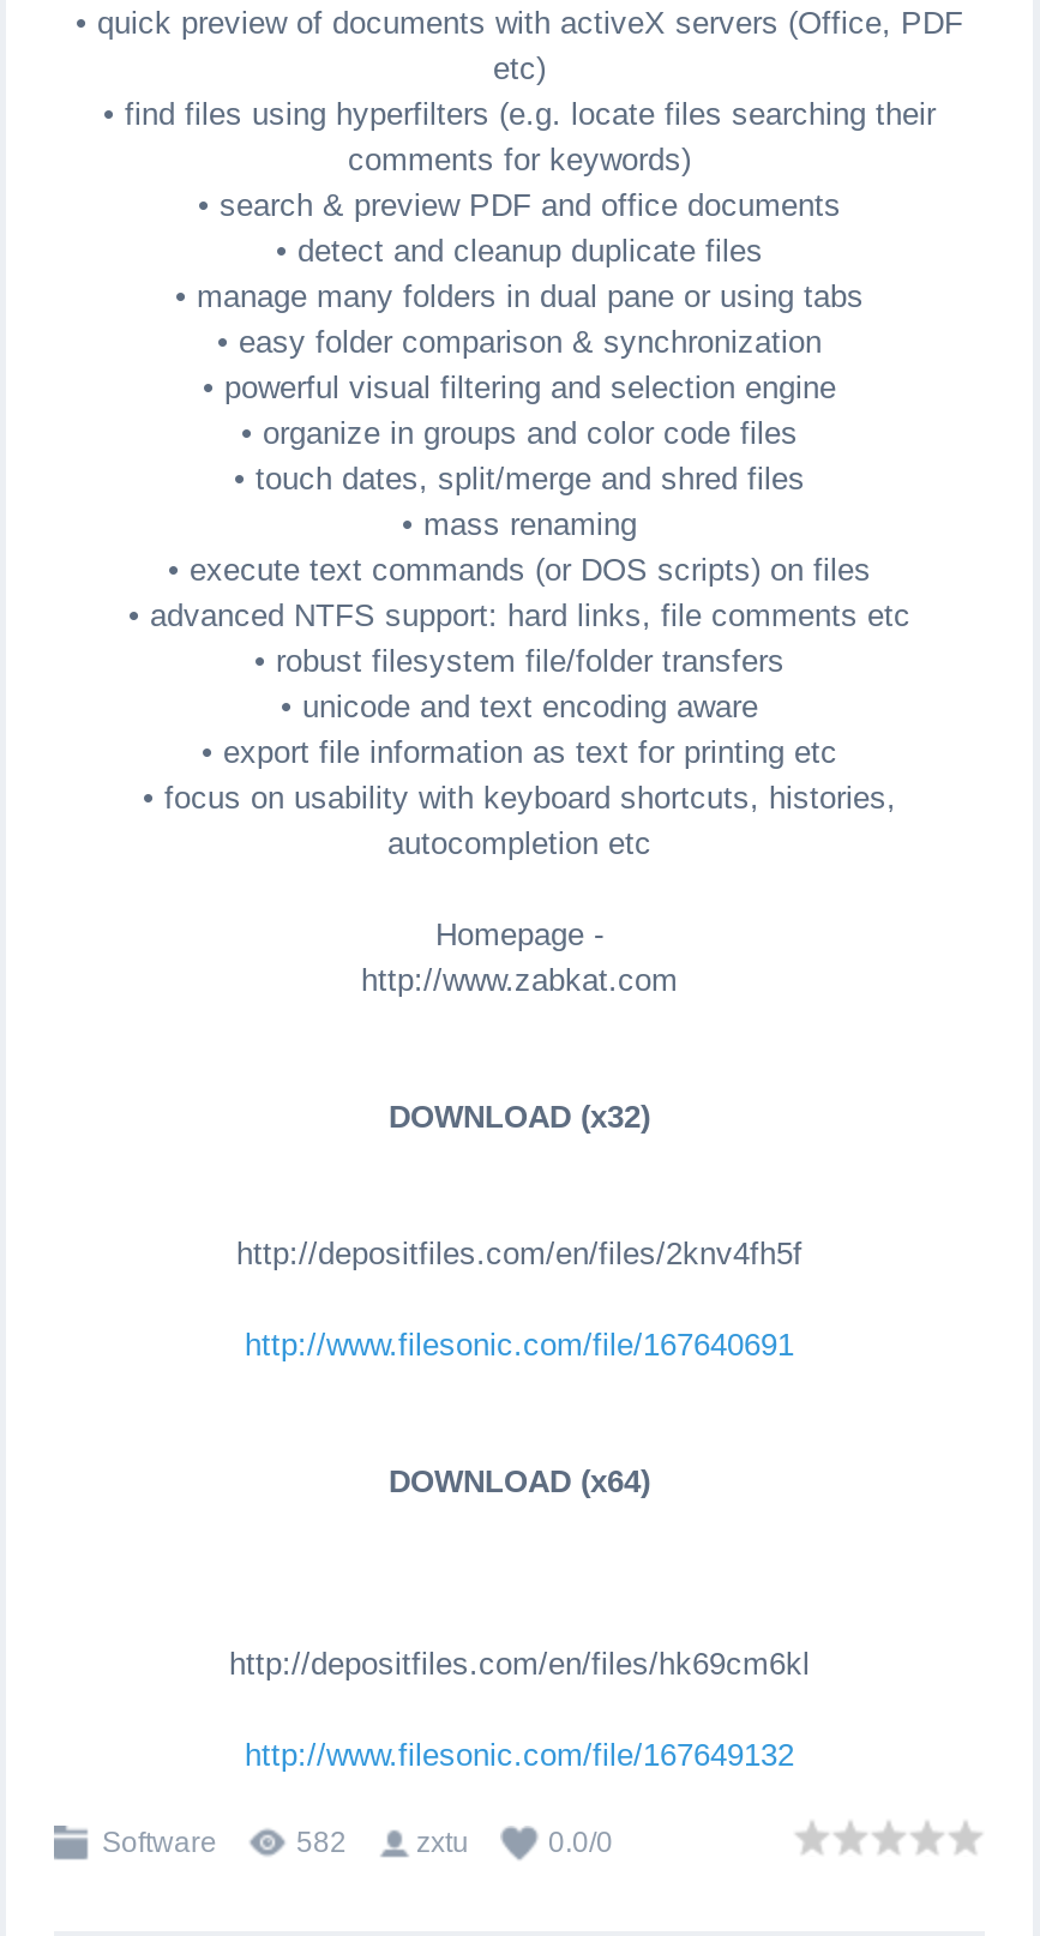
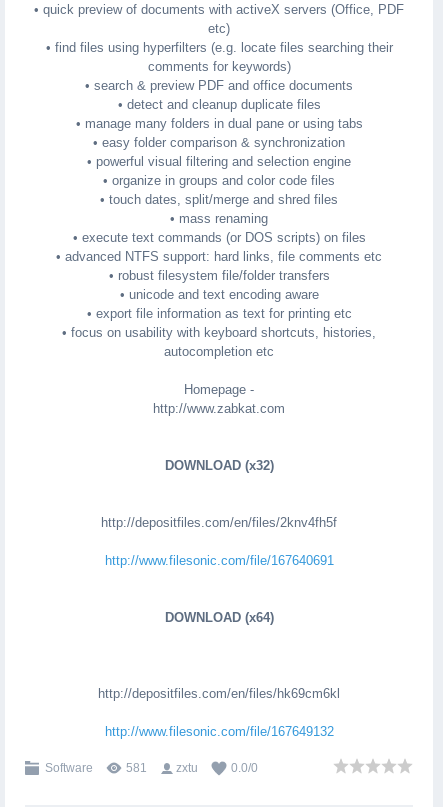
- 582
+ 581
